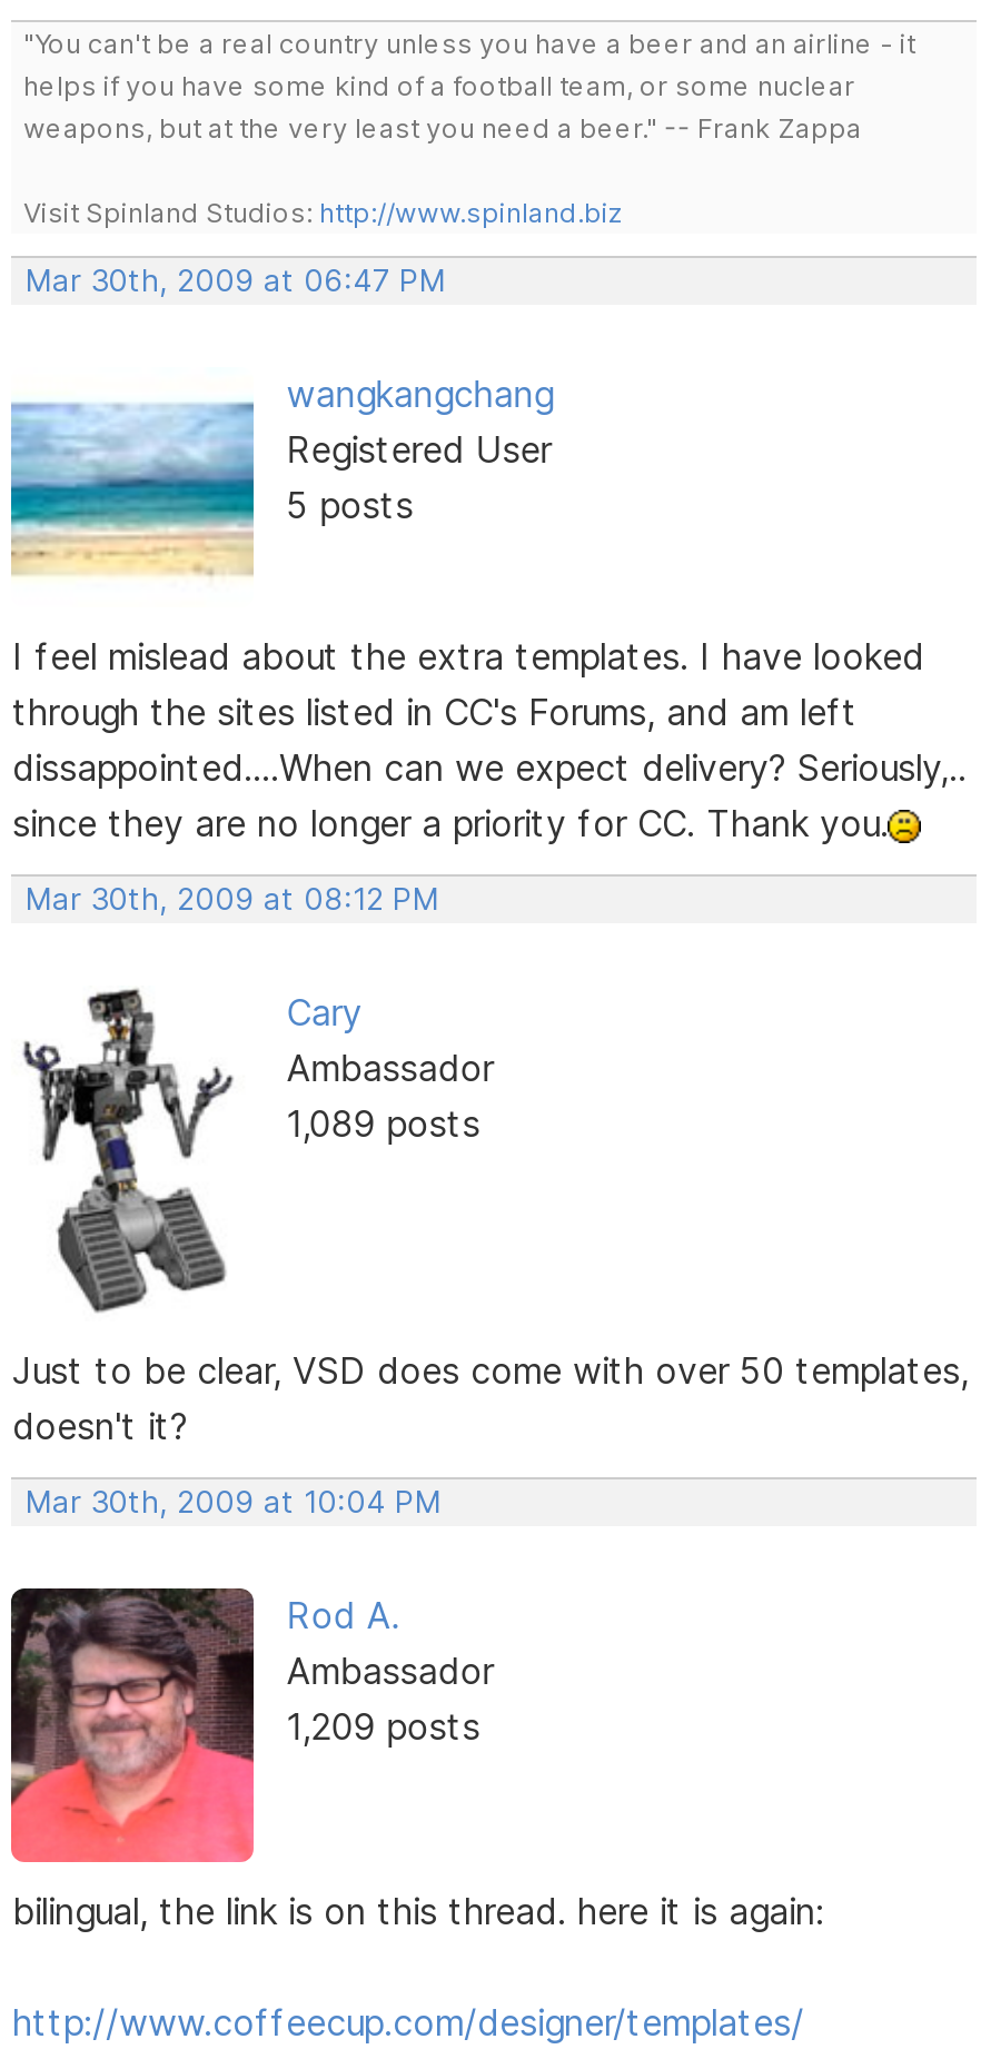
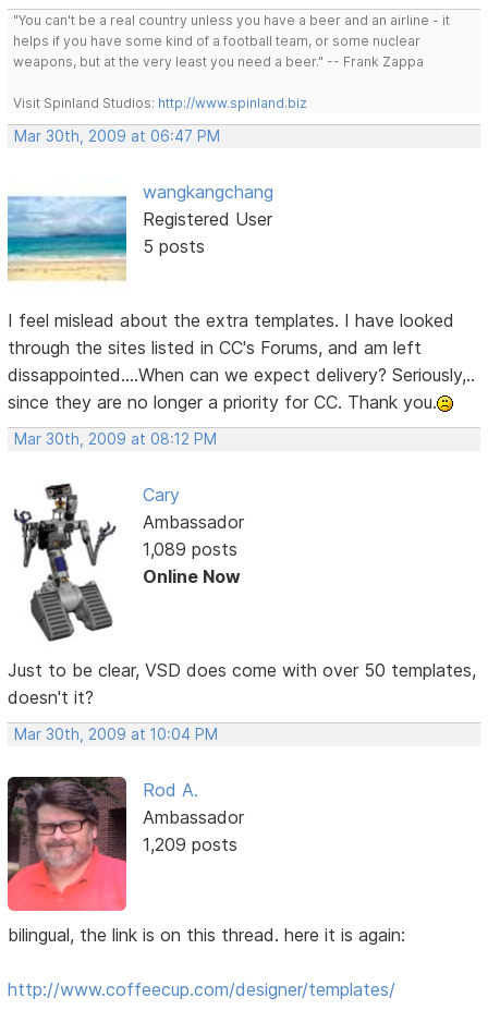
+ Online Now
